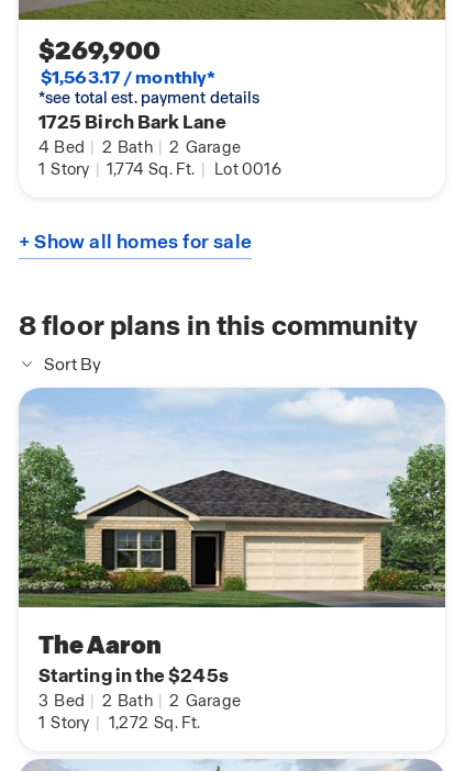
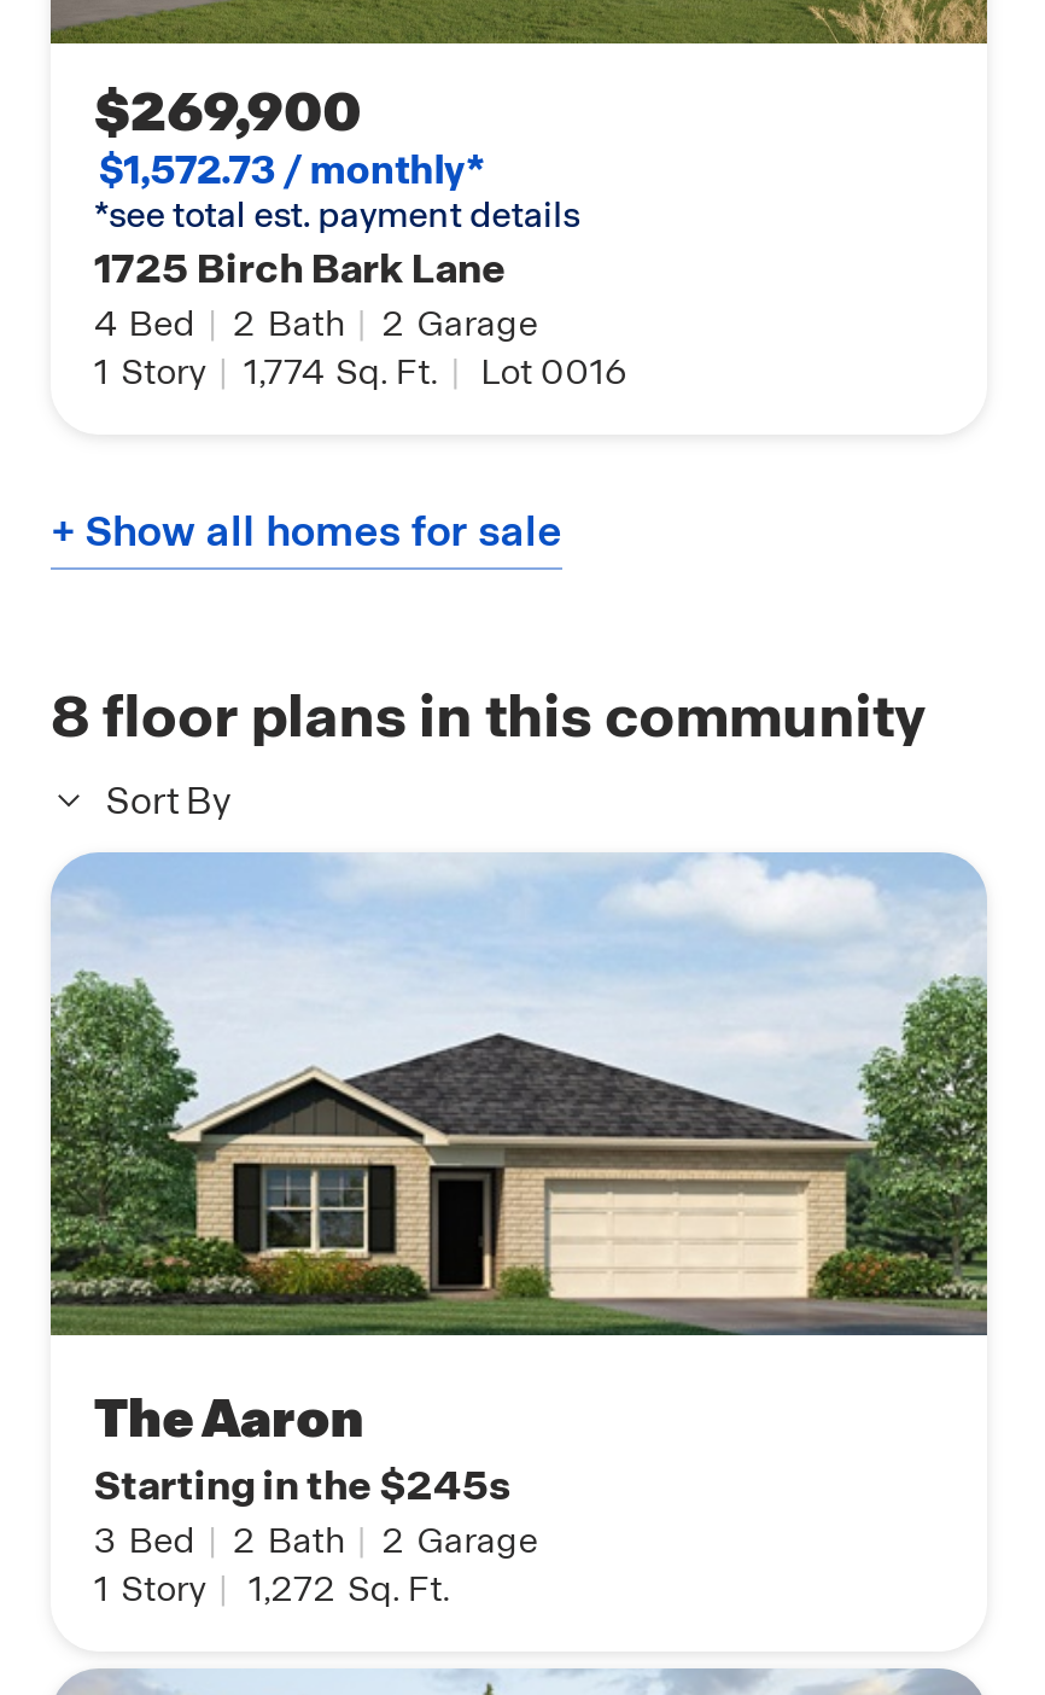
- $1,563.17 / monthly*
+ $1,572.73 / monthly*
